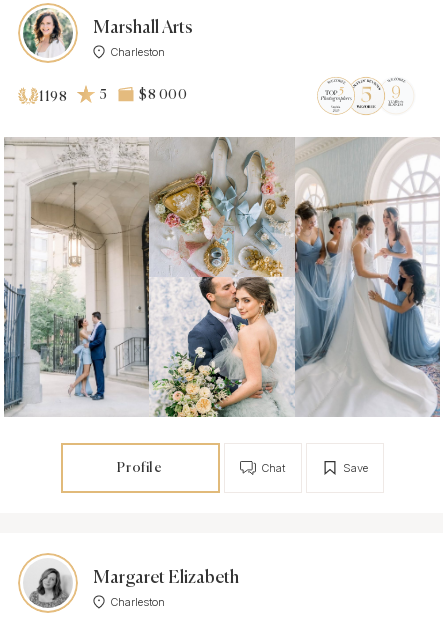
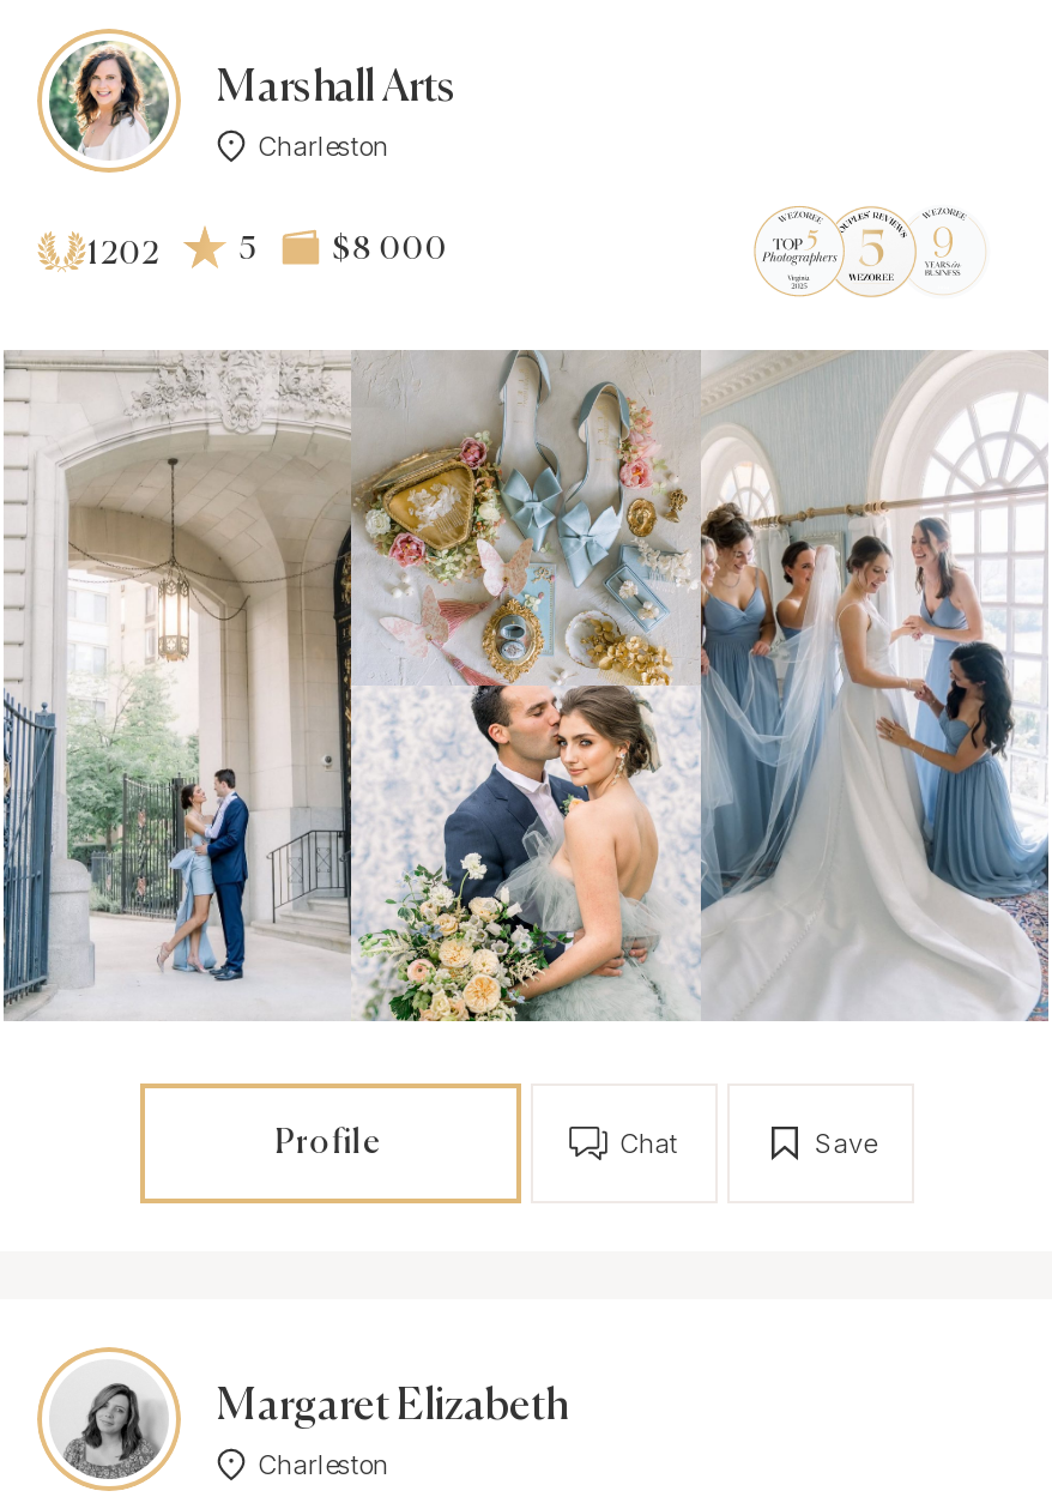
- 1198
+ 1202
